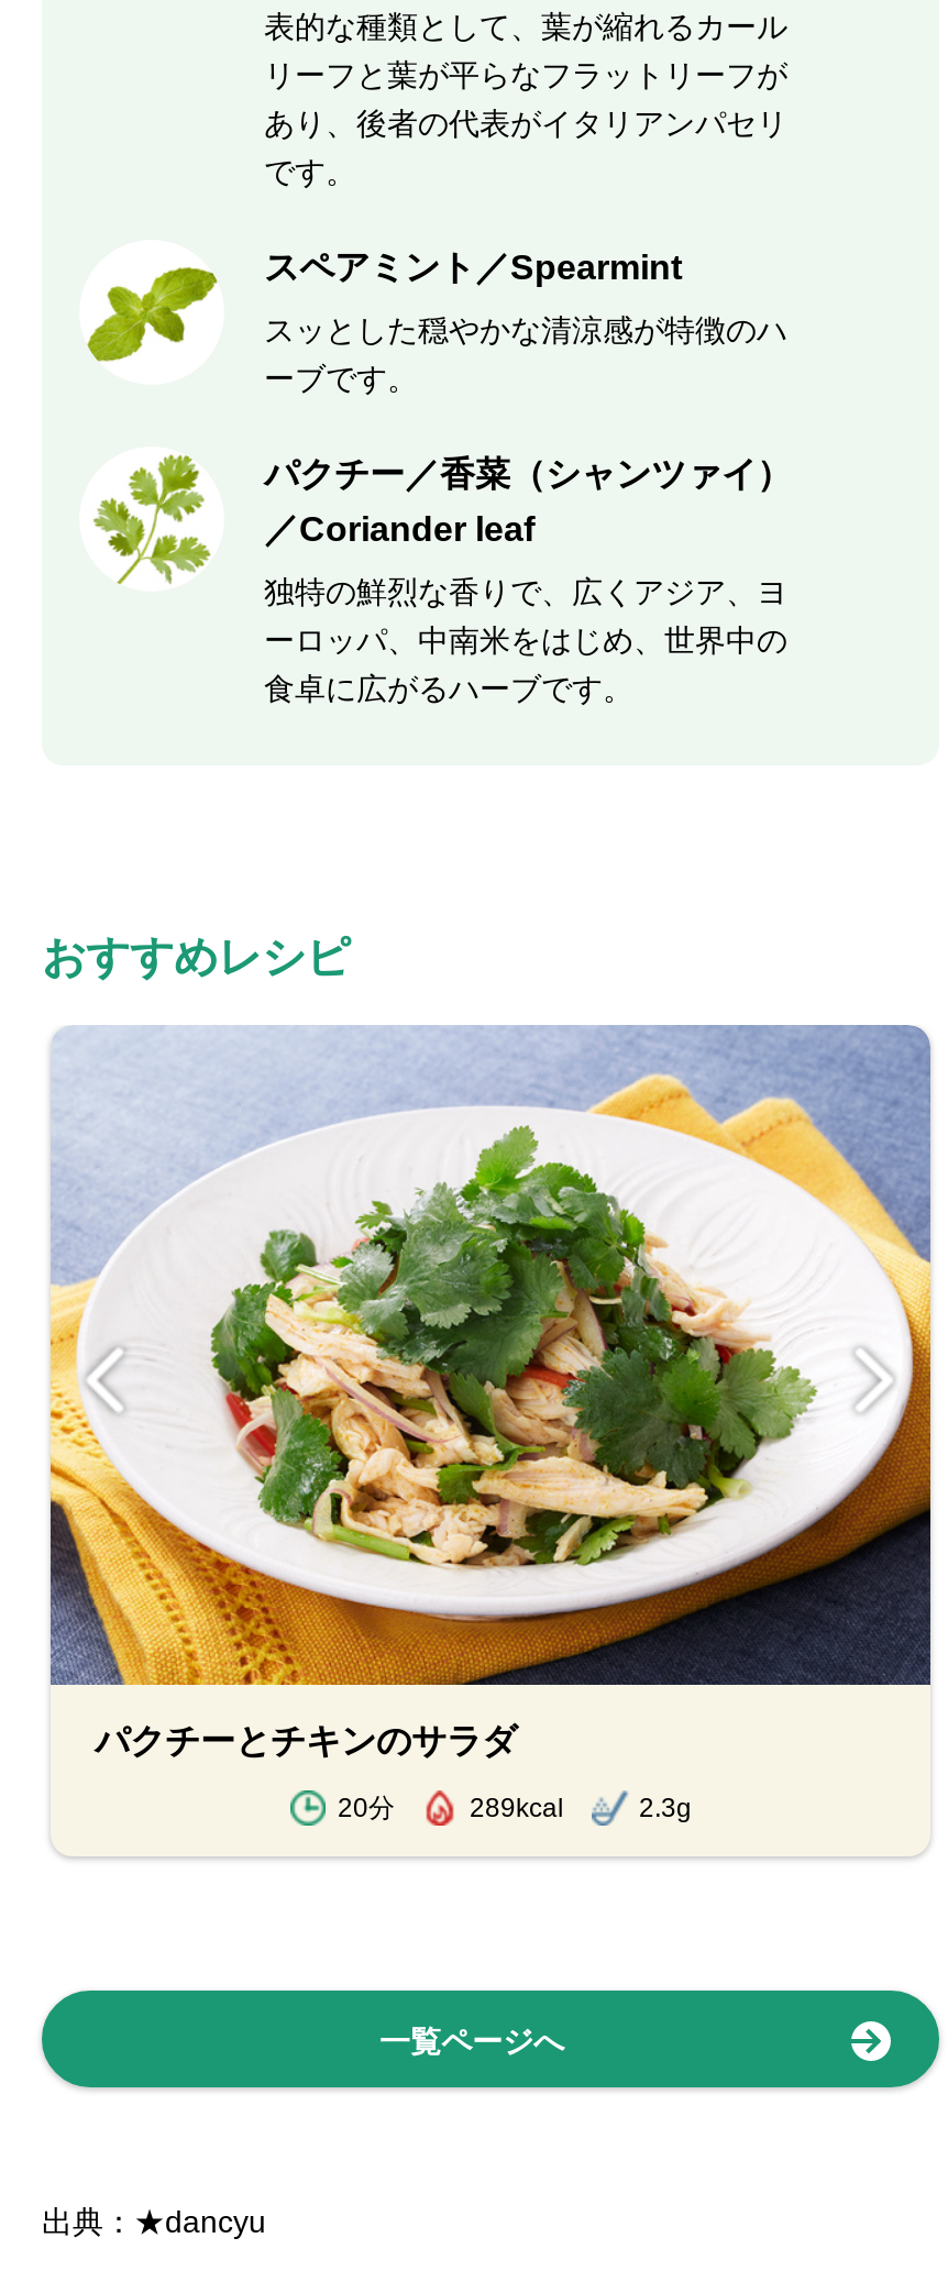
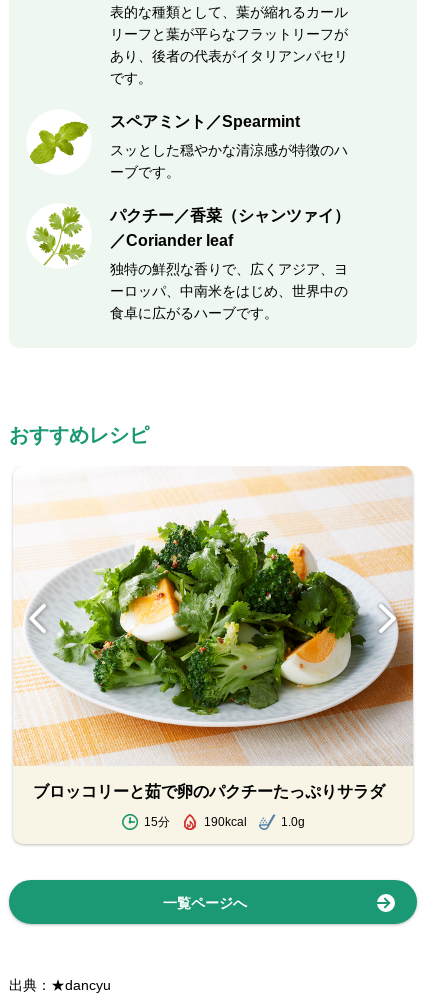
- [image]
- パクチーとチキンのサラダ
+ [image]
+ ブロッコリーと茹で卵のパクチーたっぷりサラダ

- 20分
- 289kcal
- 2.3g
+ 15分
+ 190kcal
+ 1.0g
